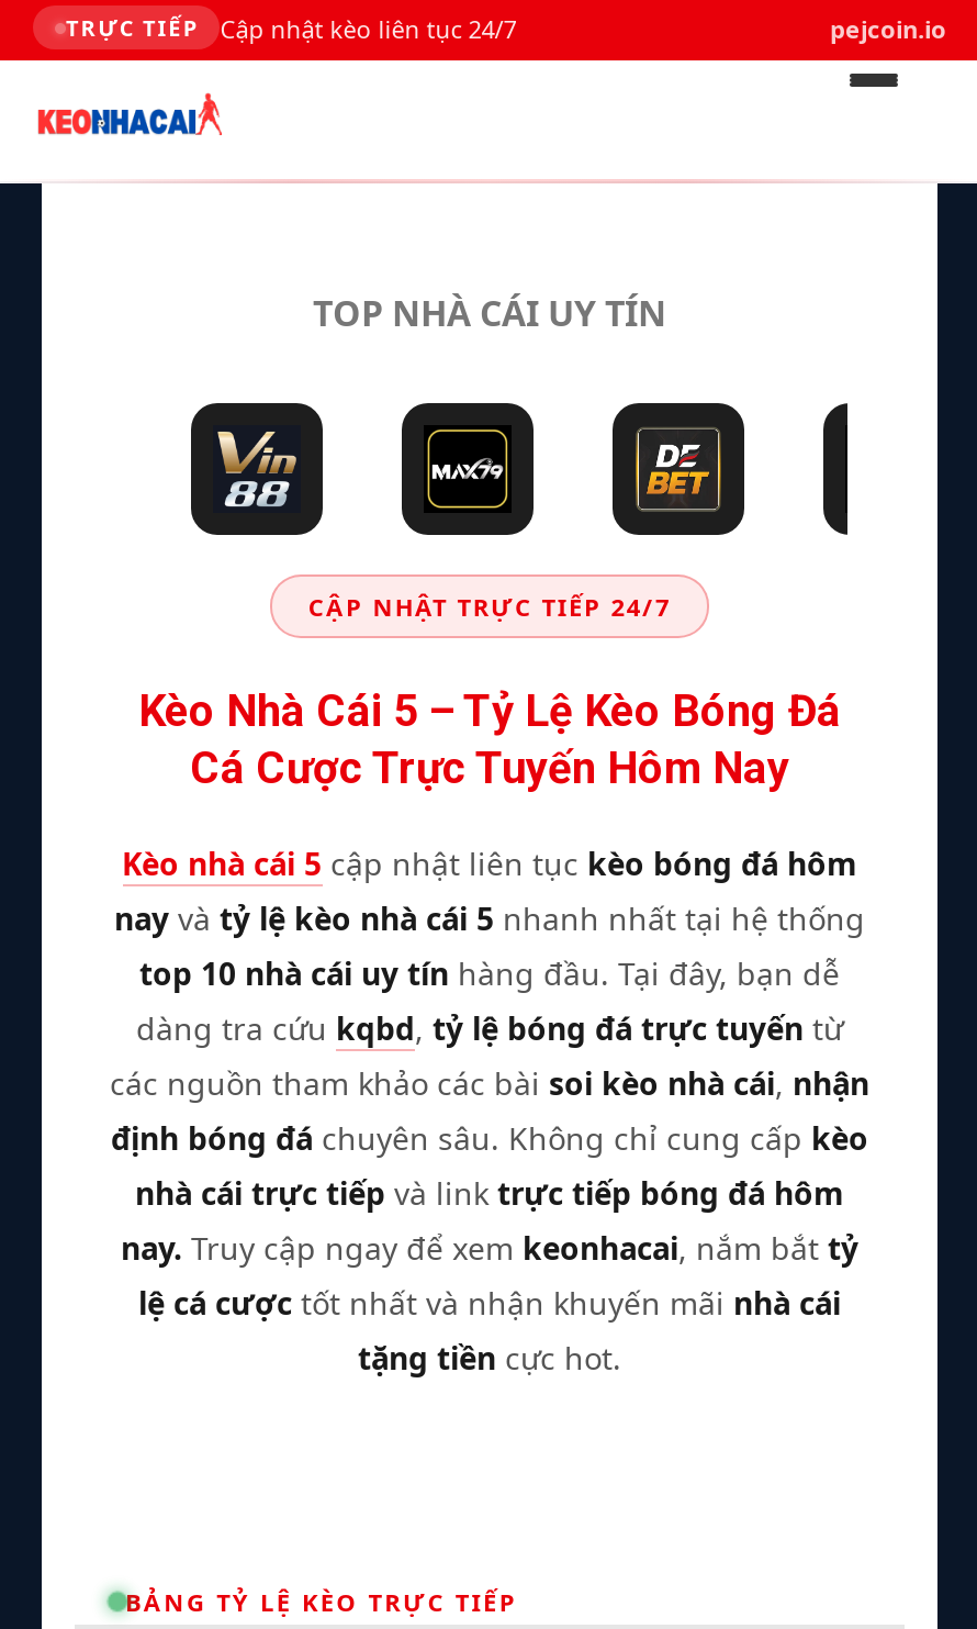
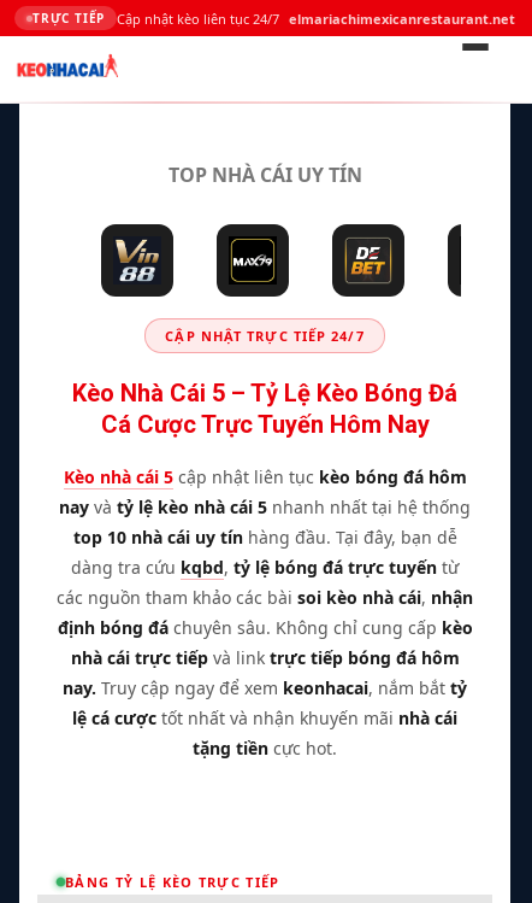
- Cập nhật kèo liên tục 24/7
- pejcoin.io
+ Cập nhật kèo liên tục 24/7 elmariachimexicanrestaurant.net
